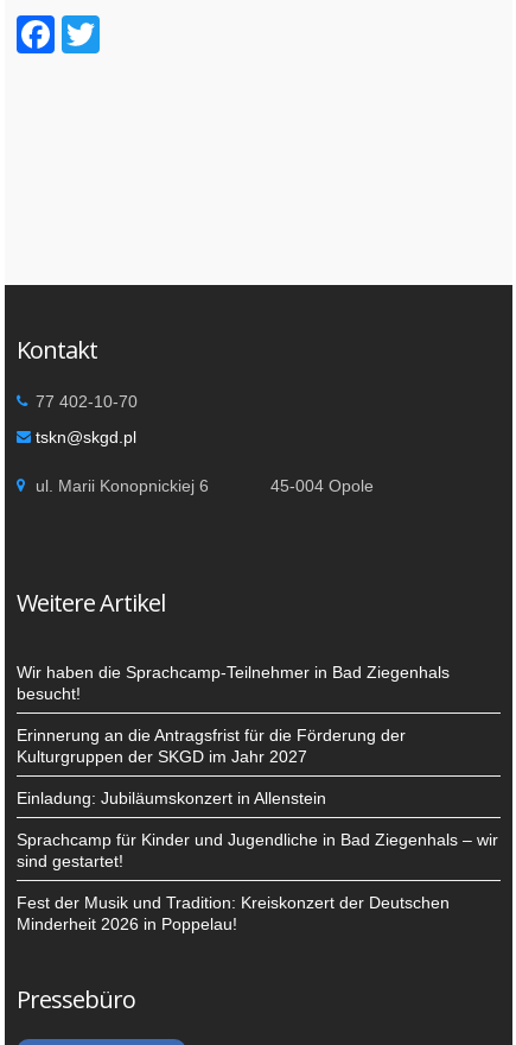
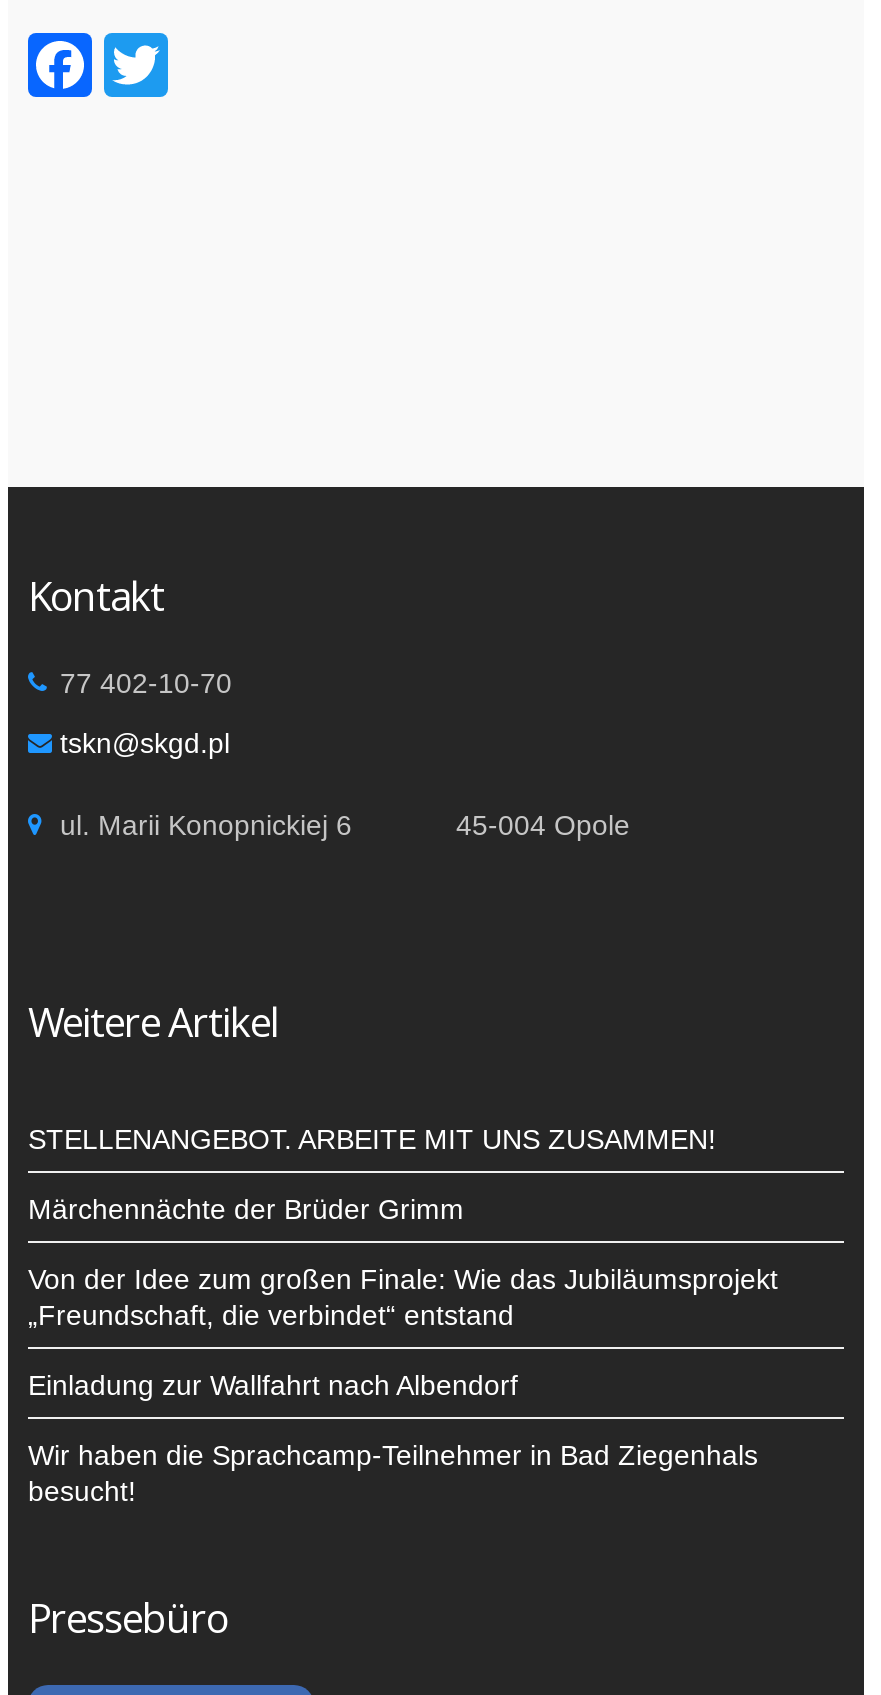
+ STELLENANGEBOT. ARBEITE MIT UNS ZUSAMMEN!
+ Märchennächte der Brüder Grimm
+ Von der Idee zum großen Finale: Wie das Jubiläumsprojekt
+ „Freundschaft, die verbindet“ entstand
+ Einladung zur Wallfahrt nach Albendorf

moved down: Wir haben die Sprachcamp-Teilnehmer in Bad Ziegenhals | besucht!

- Erinnerung an die Antragsfrist für die Förderung der
- Kulturgruppen der SKGD im Jahr 2027
- Einladung: Jubiläumskonzert in Allenstein
- Sprachcamp für Kinder und Jugendliche in Bad Ziegenhals – wir
- sind gestartet!
- Fest der Musik und Tradition: Kreiskonzert der Deutschen
- Minderheit 2026 in Poppelau!
